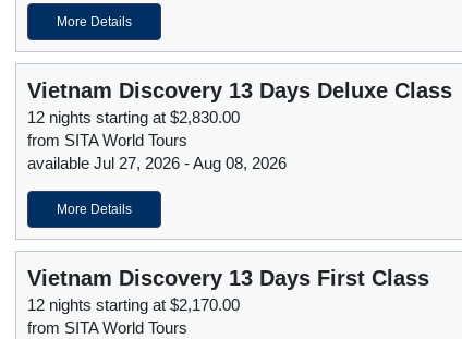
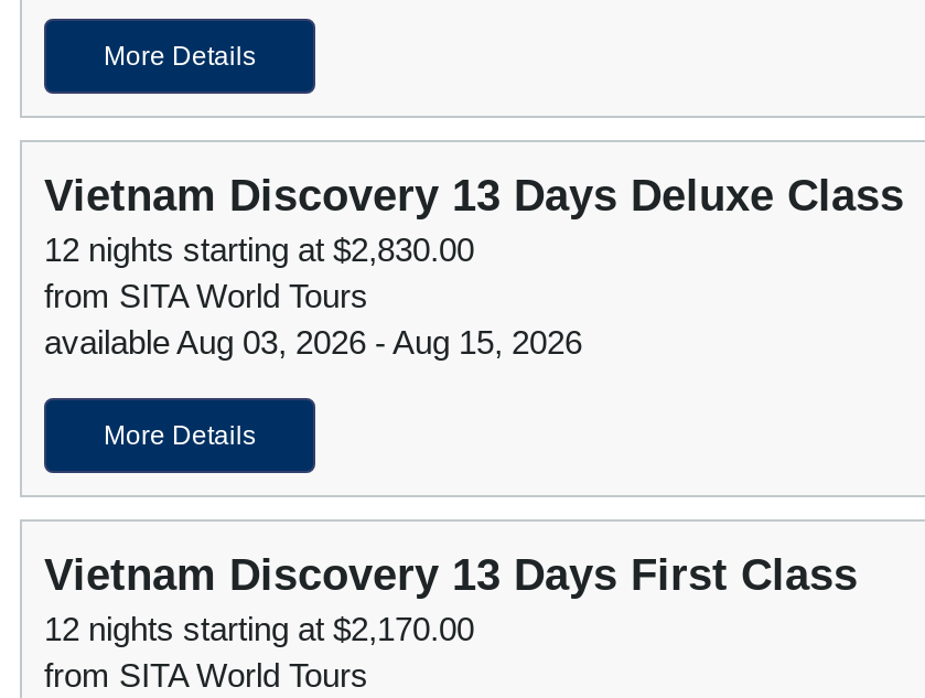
- available Jul 27, 2026 - Aug 08, 2026
+ available Aug 03, 2026 - Aug 15, 2026
